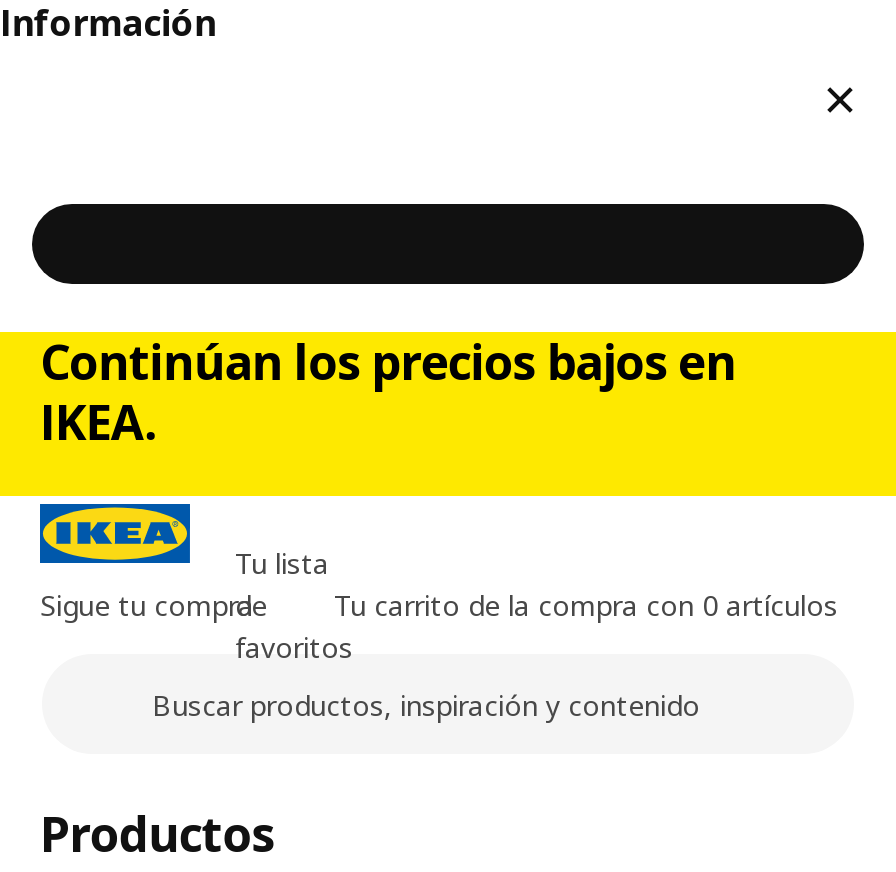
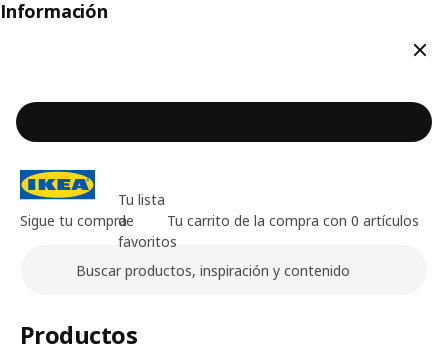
- Continúan los precios bajos en
- IKEA.
